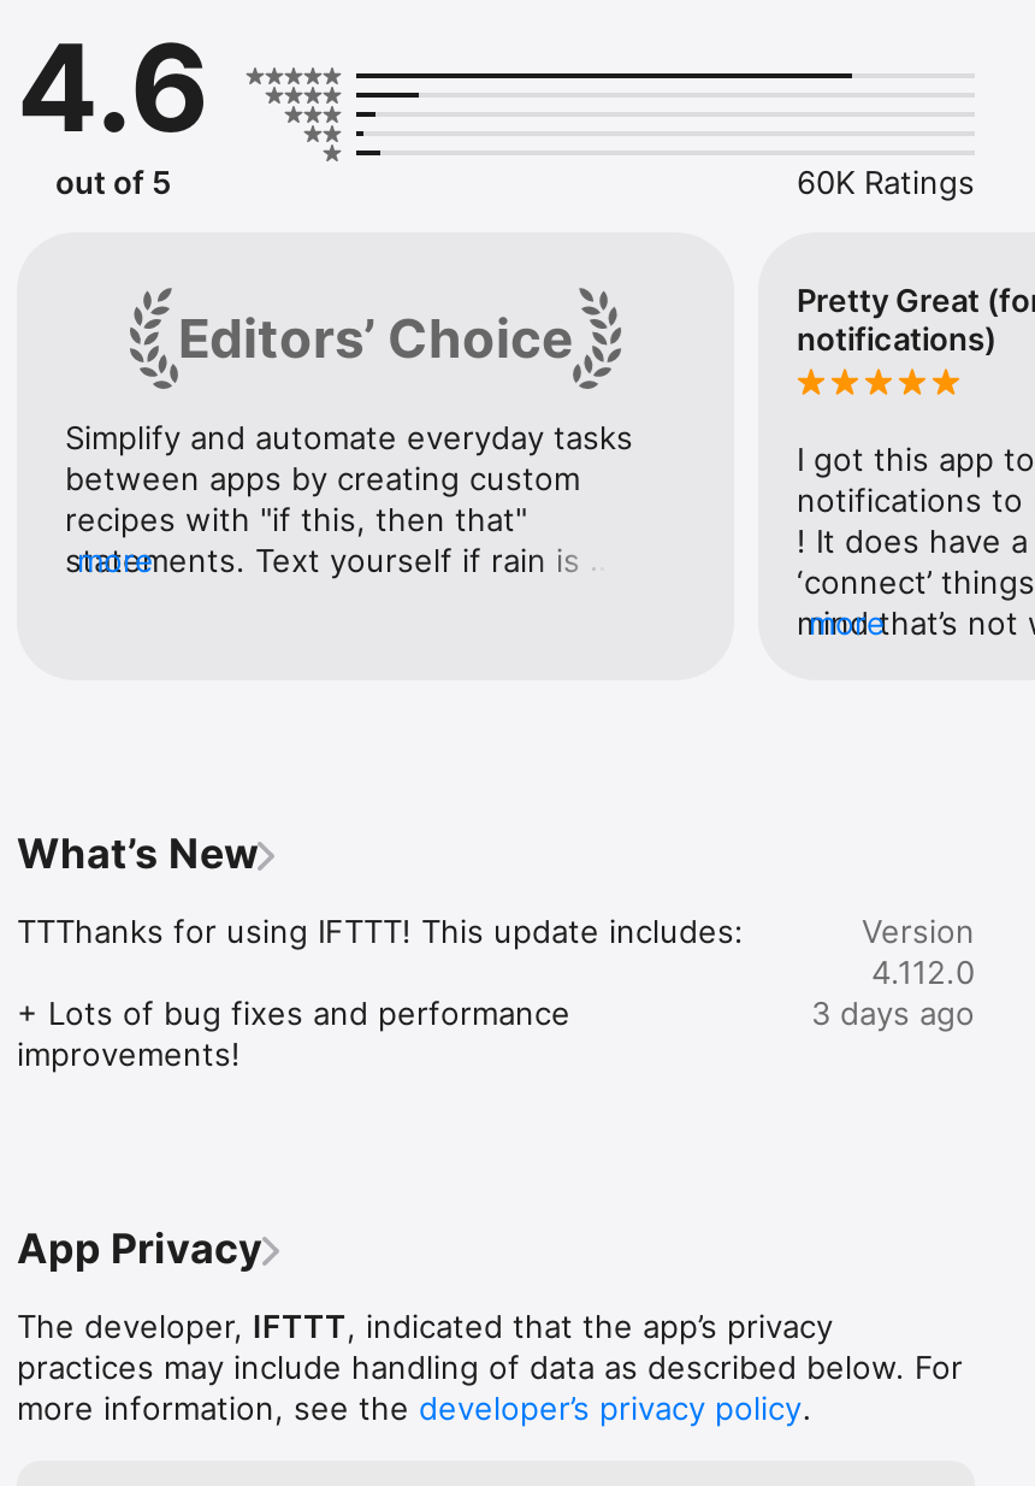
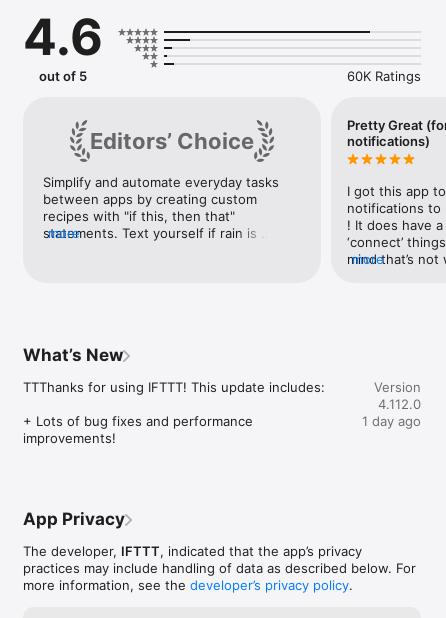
- 3 days ago
+ 1 day ago
